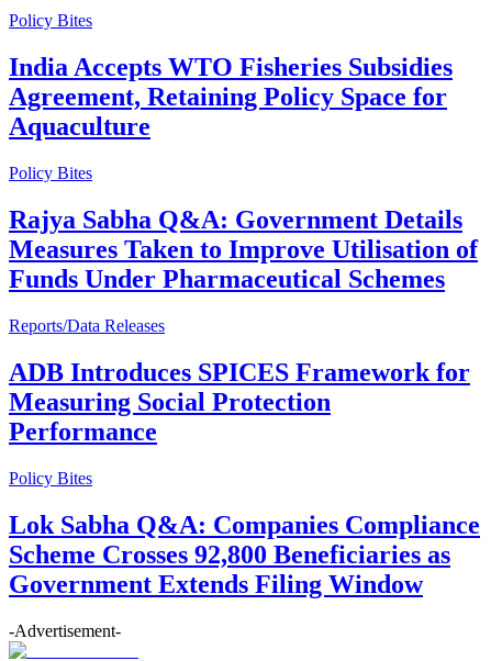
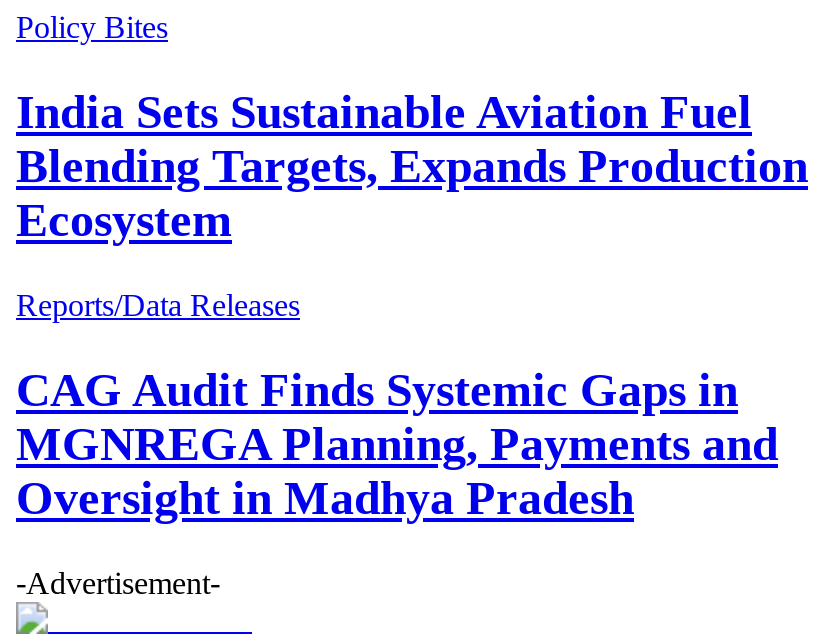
- India Accepts WTO Fisheries Subsidies
- Agreement, Retaining Policy Space for
- Aquaculture
- Policy Bites
- Rajya Sabha Q&A: Government Details
- Measures Taken to Improve Utilisation of
- Funds Under Pharmaceutical Schemes
+ India Sets Sustainable Aviation Fuel
+ Blending Targets, Expands Production
+ Ecosystem

- ADB Introduces SPICES Framework for
- Measuring Social Protection
- Performance
- Policy Bites
- Lok Sabha Q&A: Companies Compliance
- Scheme Crosses 92,800 Beneficiaries as
- Government Extends Filing Window
+ CAG Audit Finds Systemic Gaps in
+ MGNREGA Planning, Payments and
+ Oversight in Madhya Pradesh
